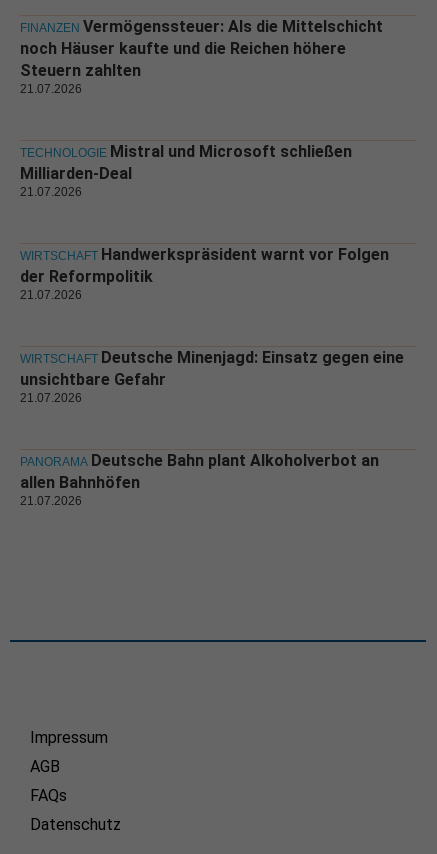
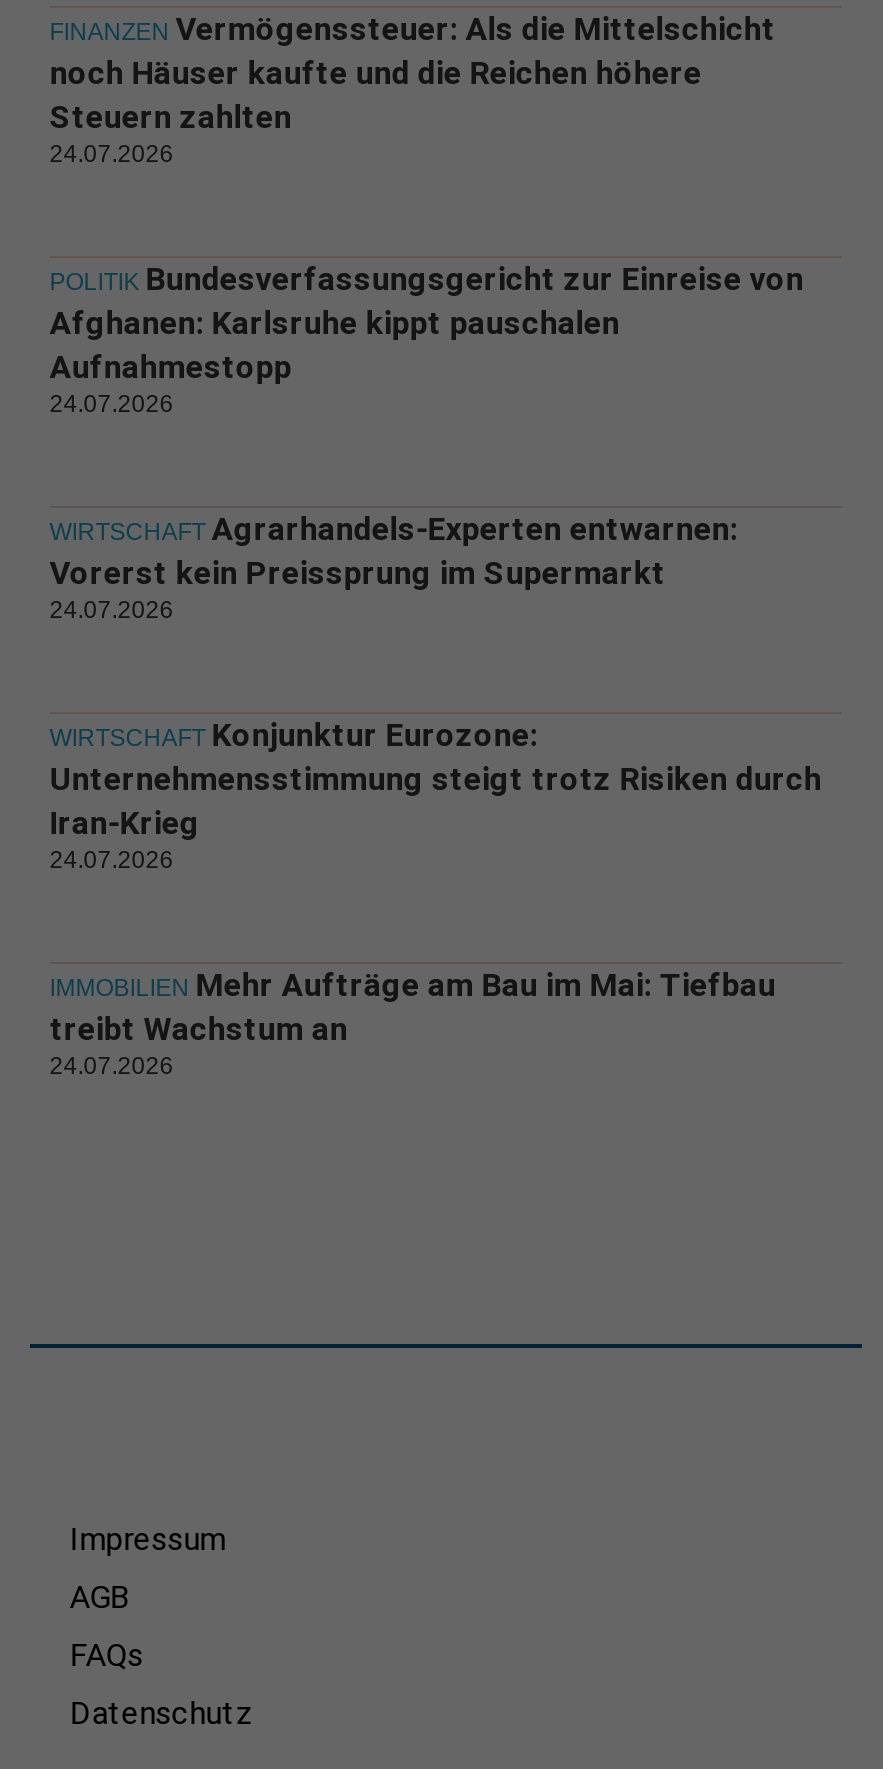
- 21.07.2026
+ 24.07.2026

- TECHNOLOGIE Mistral und Microsoft schließen
- Milliarden-Deal
- 21.07.2026
+ POLITIK Bundesverfassungsgericht zur Einreise von
+ Afghanen: Karlsruhe kippt pauschalen
+ Aufnahmestopp
+ 24.07.2026

- WIRTSCHAFT Handwerkspräsident warnt vor Folgen
- der Reformpolitik
- 21.07.2026
+ WIRTSCHAFT Agrarhandels-Experten entwarnen:
+ Vorerst kein Preissprung im Supermarkt
+ 24.07.2026

- WIRTSCHAFT Deutsche Minenjagd: Einsatz gegen eine
- unsichtbare Gefahr
- 21.07.2026
+ WIRTSCHAFT Konjunktur Eurozone:
+ Unternehmensstimmung steigt trotz Risiken durch
+ Iran-Krieg
+ 24.07.2026

- PANORAMA Deutsche Bahn plant Alkoholverbot an
- allen Bahnhöfen
- 21.07.2026
+ IMMOBILIEN Mehr Aufträge am Bau im Mai: Tiefbau
+ treibt Wachstum an
+ 24.07.2026
